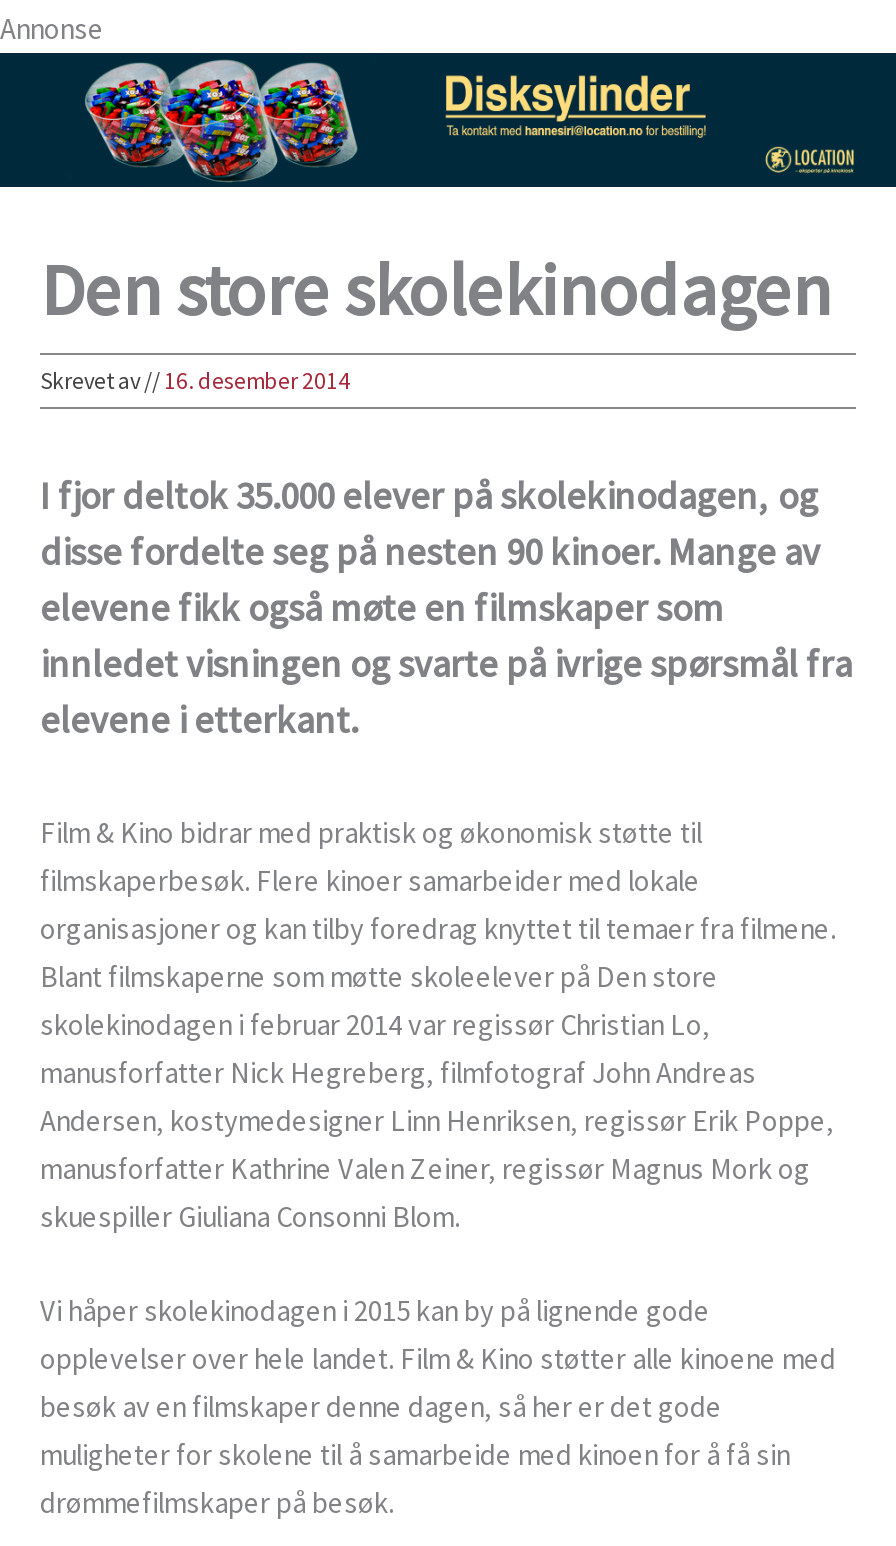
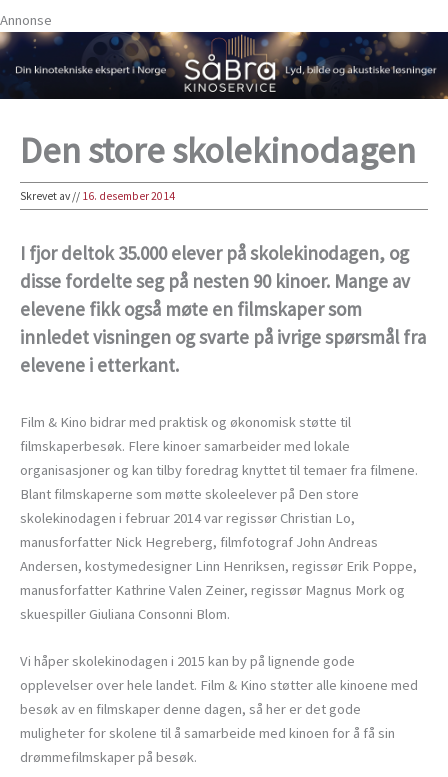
- [image]
+ [image]
